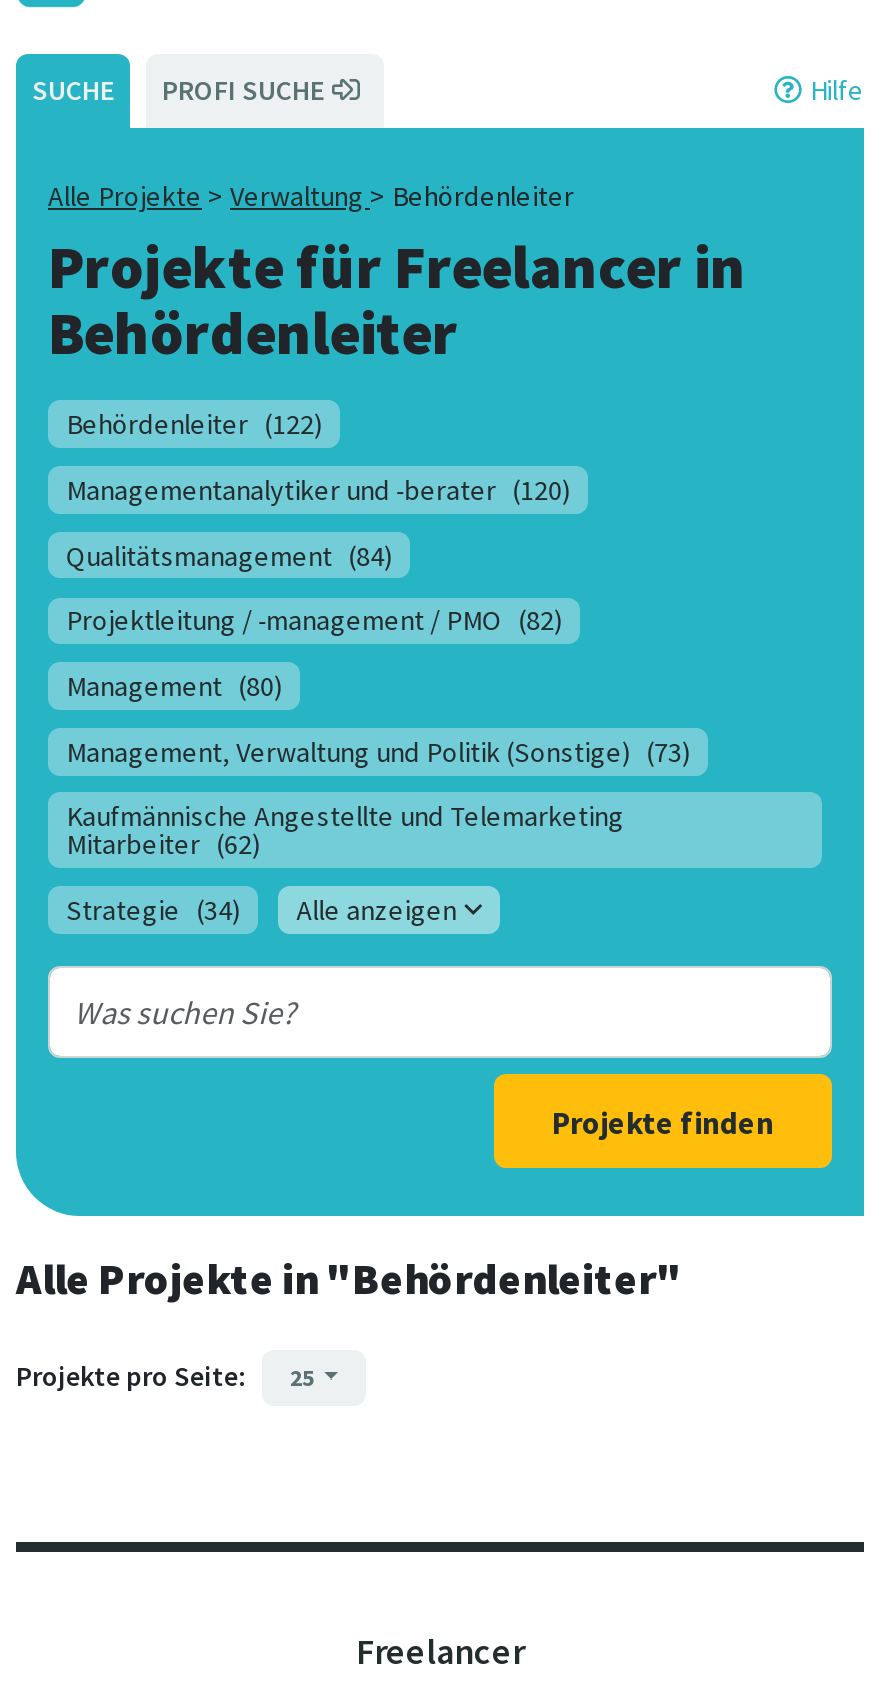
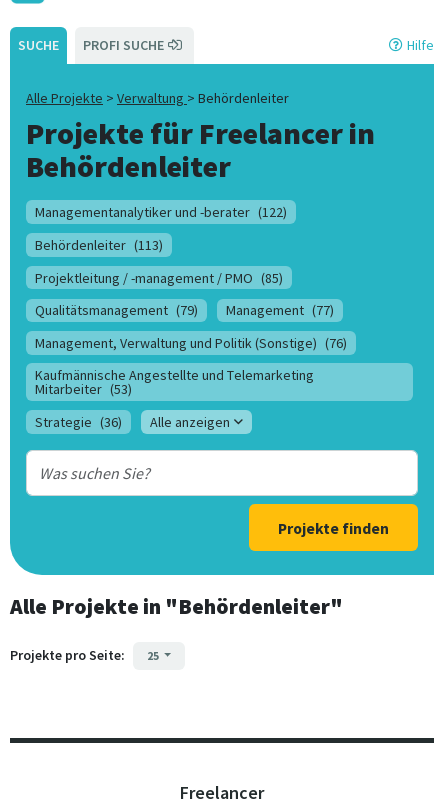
- Behördenleiter (122)
- Managementanalytiker und -berater (120)
- Qualitätsmanagement (84)
- Projektleitung / -management / PMO (82)
- Management (80)
- Management, Verwaltung und Politik (Sonstige) (73)
+ Managementanalytiker und -berater (122)
+ Behördenleiter (113)
+ Projektleitung / -management / PMO (85)
+ Qualitätsmanagement (79)
+ Management (77)
+ Management, Verwaltung und Politik (Sonstige) (76)

- Mitarbeiter (62)
+ Mitarbeiter (53)

- Strategie (34) Alle anzeigen
+ Strategie (36) Alle anzeigen
